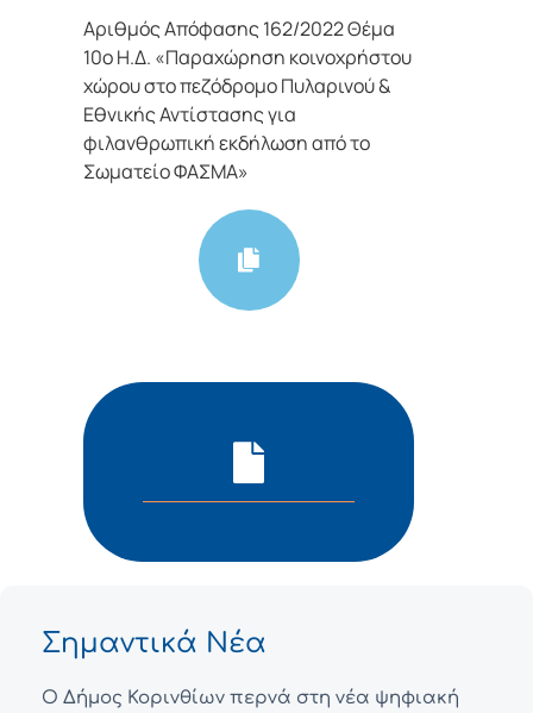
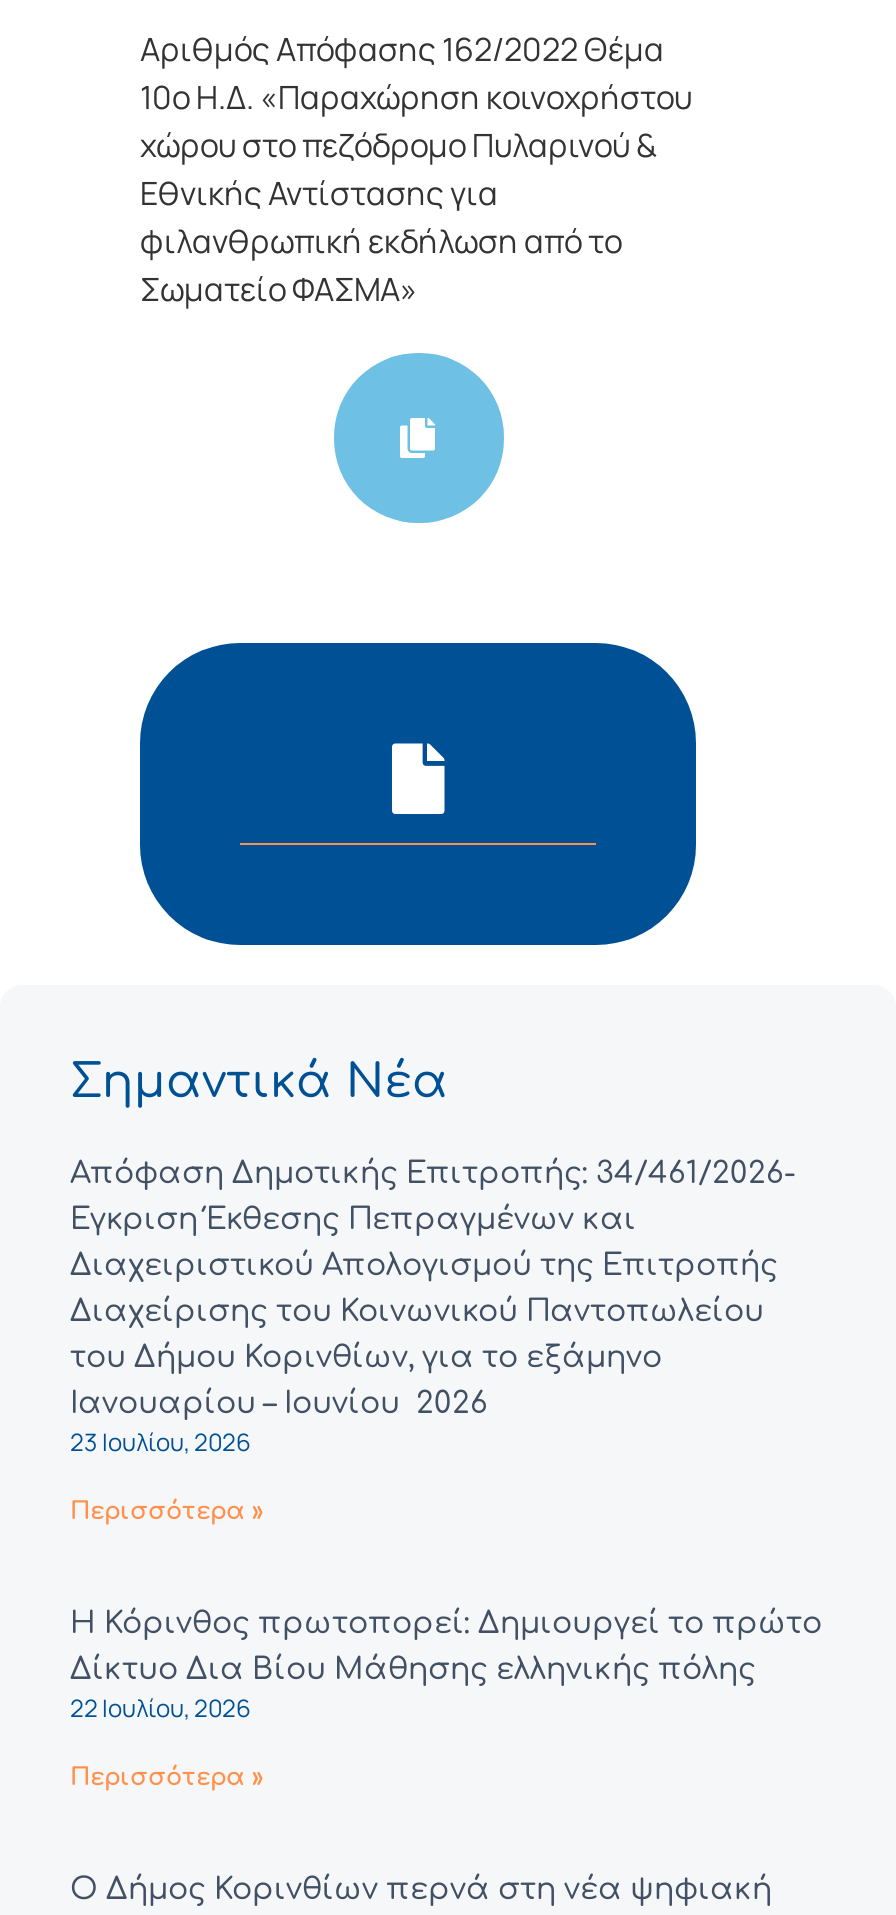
+ Απόφαση Δημοτικής Επιτροπής: 34/461/2026-
+ Έγκριση Έκθεσης Πεπραγμένων και
+ Διαχειριστικού Απολογισμού της Επιτροπής
+ Διαχείρισης του Κοινωνικού Παντοπωλείου
+ του Δήμου Κορινθίων, για το εξάμηνο
+ Ιανουαρίου – Ιουνίου 2026
+ 23 Ιουλίου, 2026
+ Περισσότερα »
+ Η Κόρινθος πρωτοπορεί: Δημιουργεί το πρώτο
+ Δίκτυο Δια Βίου Μάθησης ελληνικής πόλης
+ 22 Ιουλίου, 2026
+ Περισσότερα »
